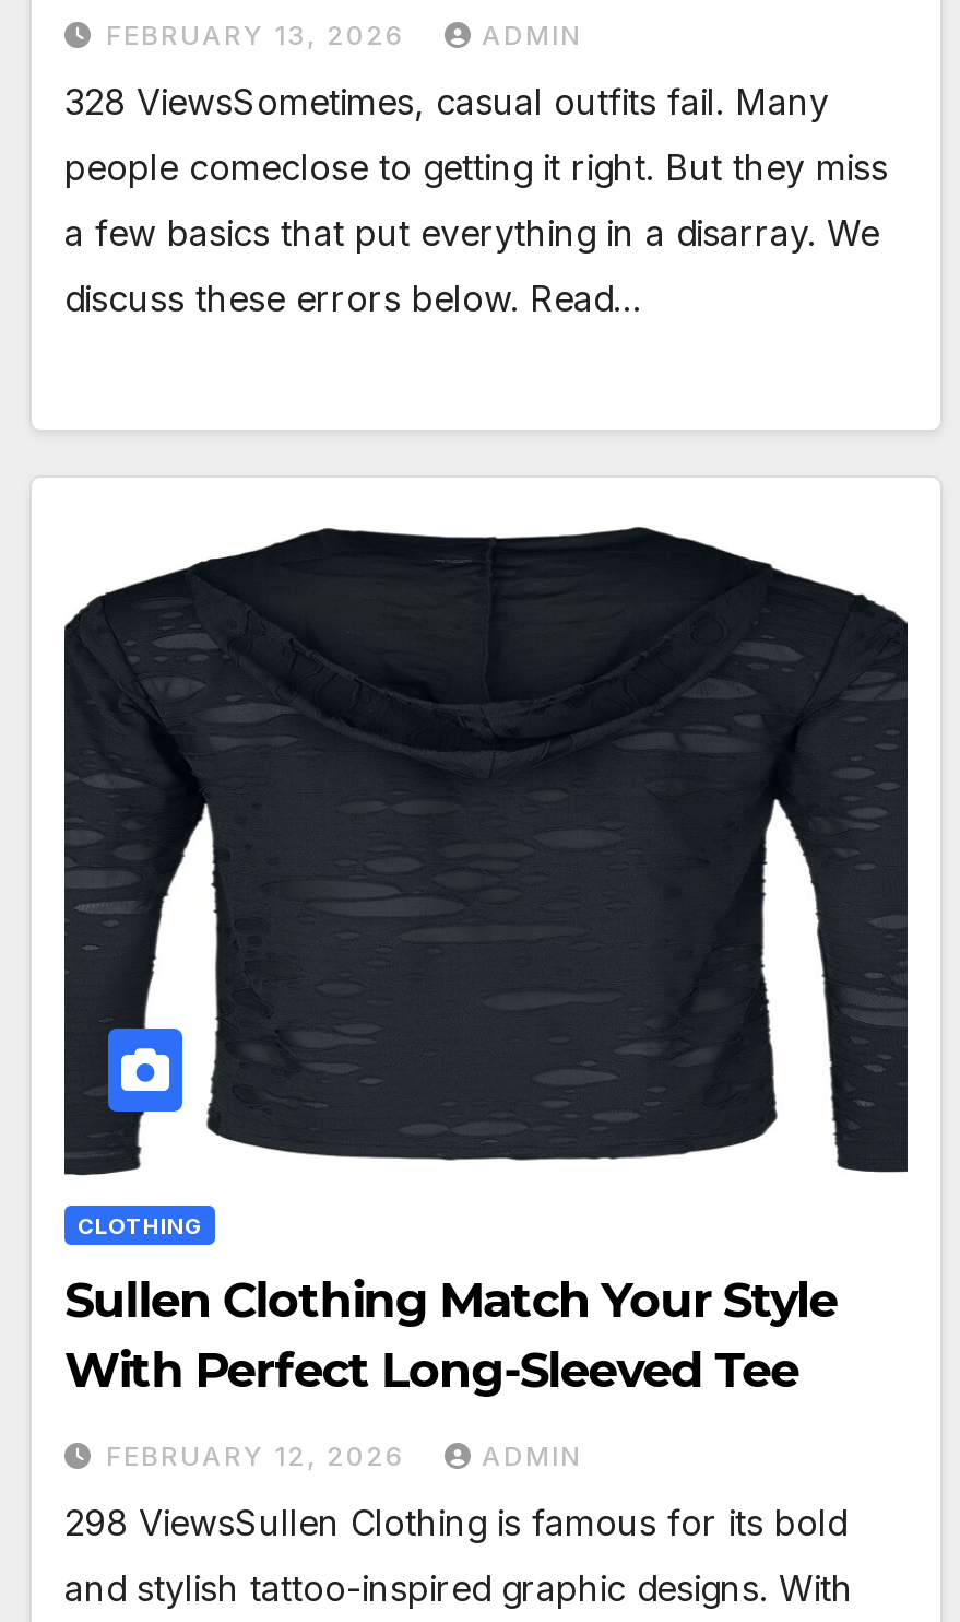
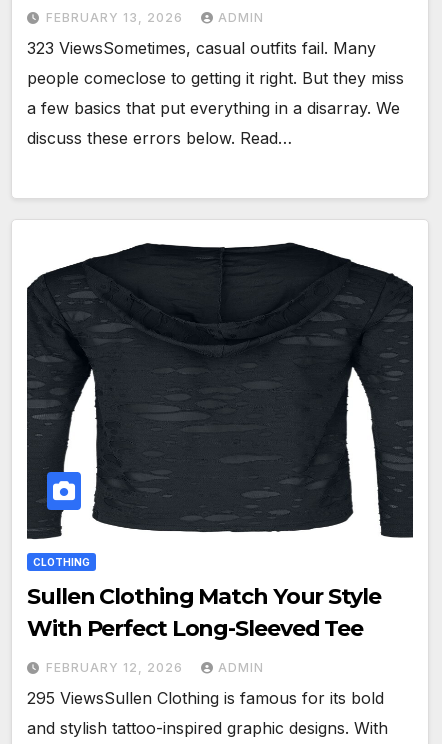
- 328 ViewsSometimes, casual outfits fail. Many
+ 323 ViewsSometimes, casual outfits fail. Many

- 298 ViewsSullen Clothing is famous for its bold
+ 295 ViewsSullen Clothing is famous for its bold
